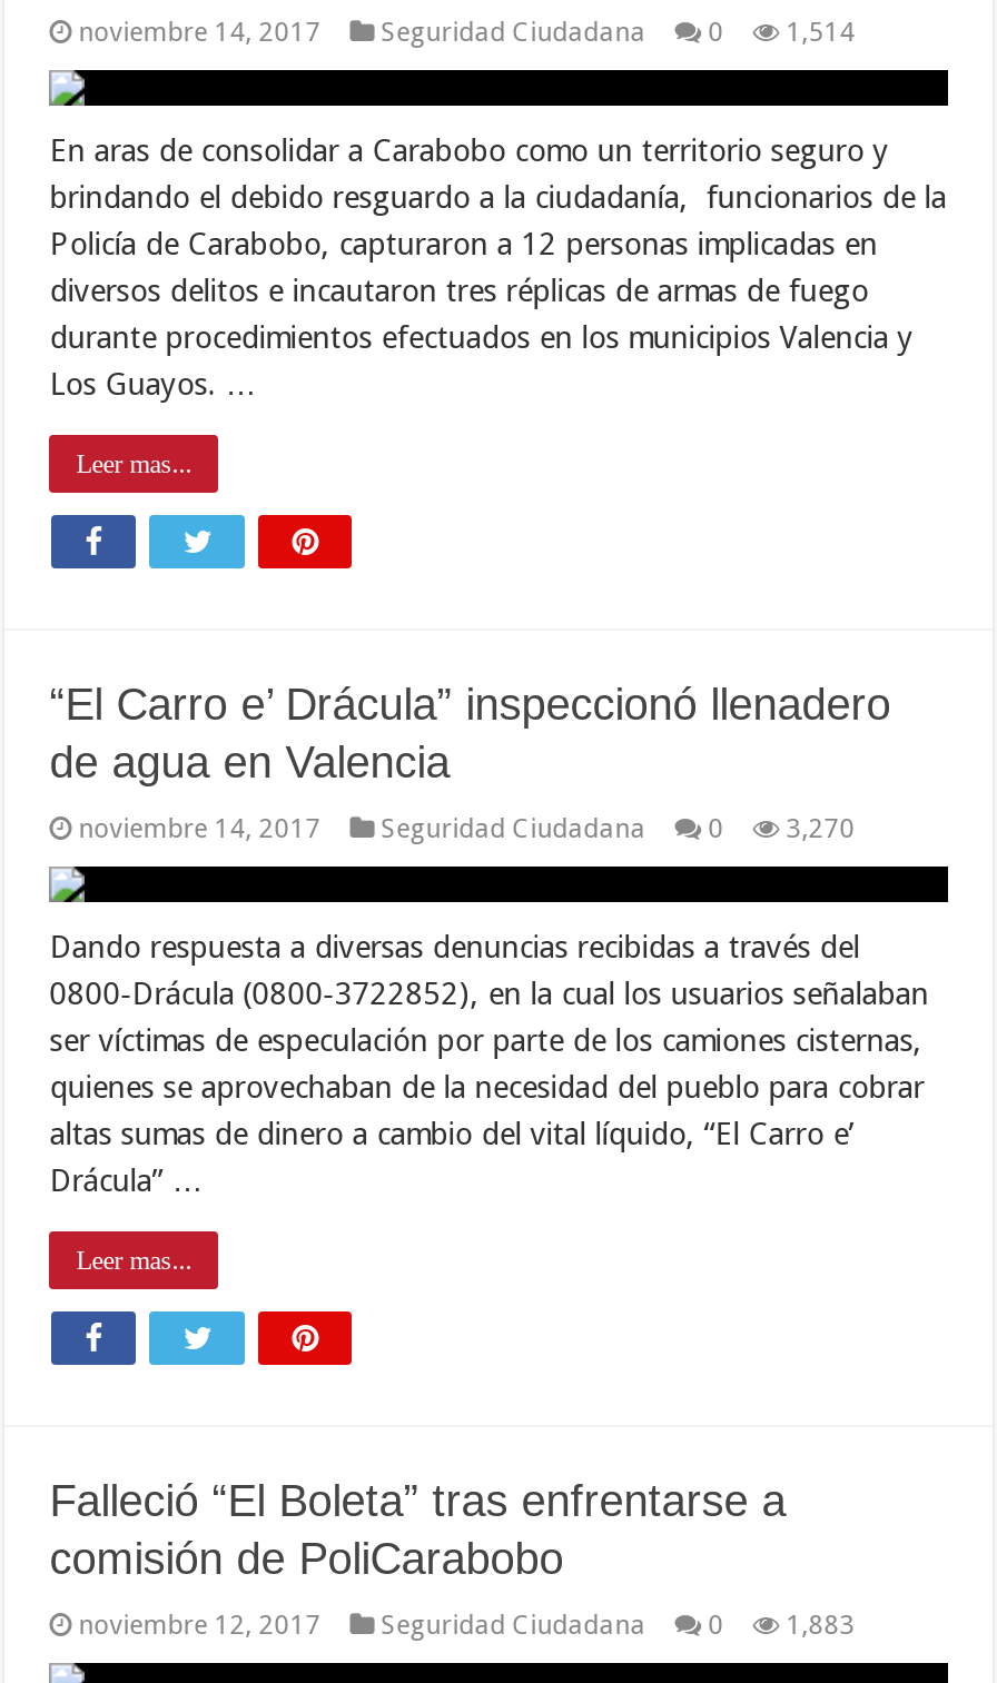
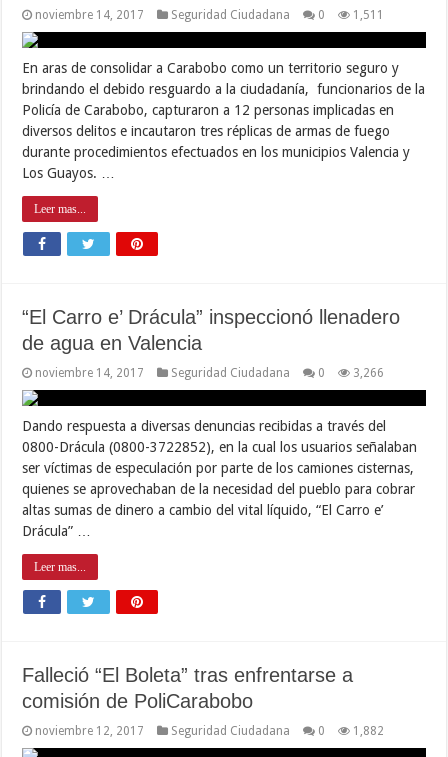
- noviembre 14, 2017 Seguridad Ciudadana 0 1,514
+ noviembre 14, 2017 Seguridad Ciudadana 0 1,511

- noviembre 14, 2017 Seguridad Ciudadana 0 3,270
+ noviembre 14, 2017 Seguridad Ciudadana 0 3,266

- noviembre 12, 2017 Seguridad Ciudadana 0 1,883
+ noviembre 12, 2017 Seguridad Ciudadana 0 1,882
